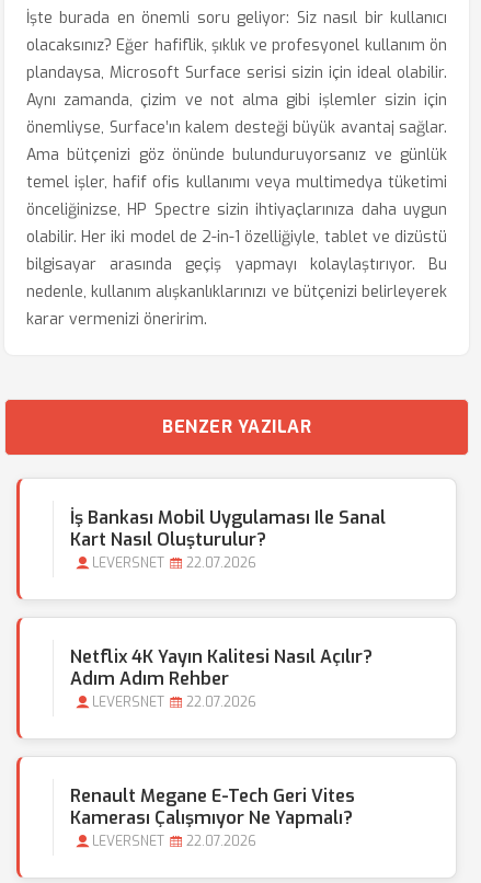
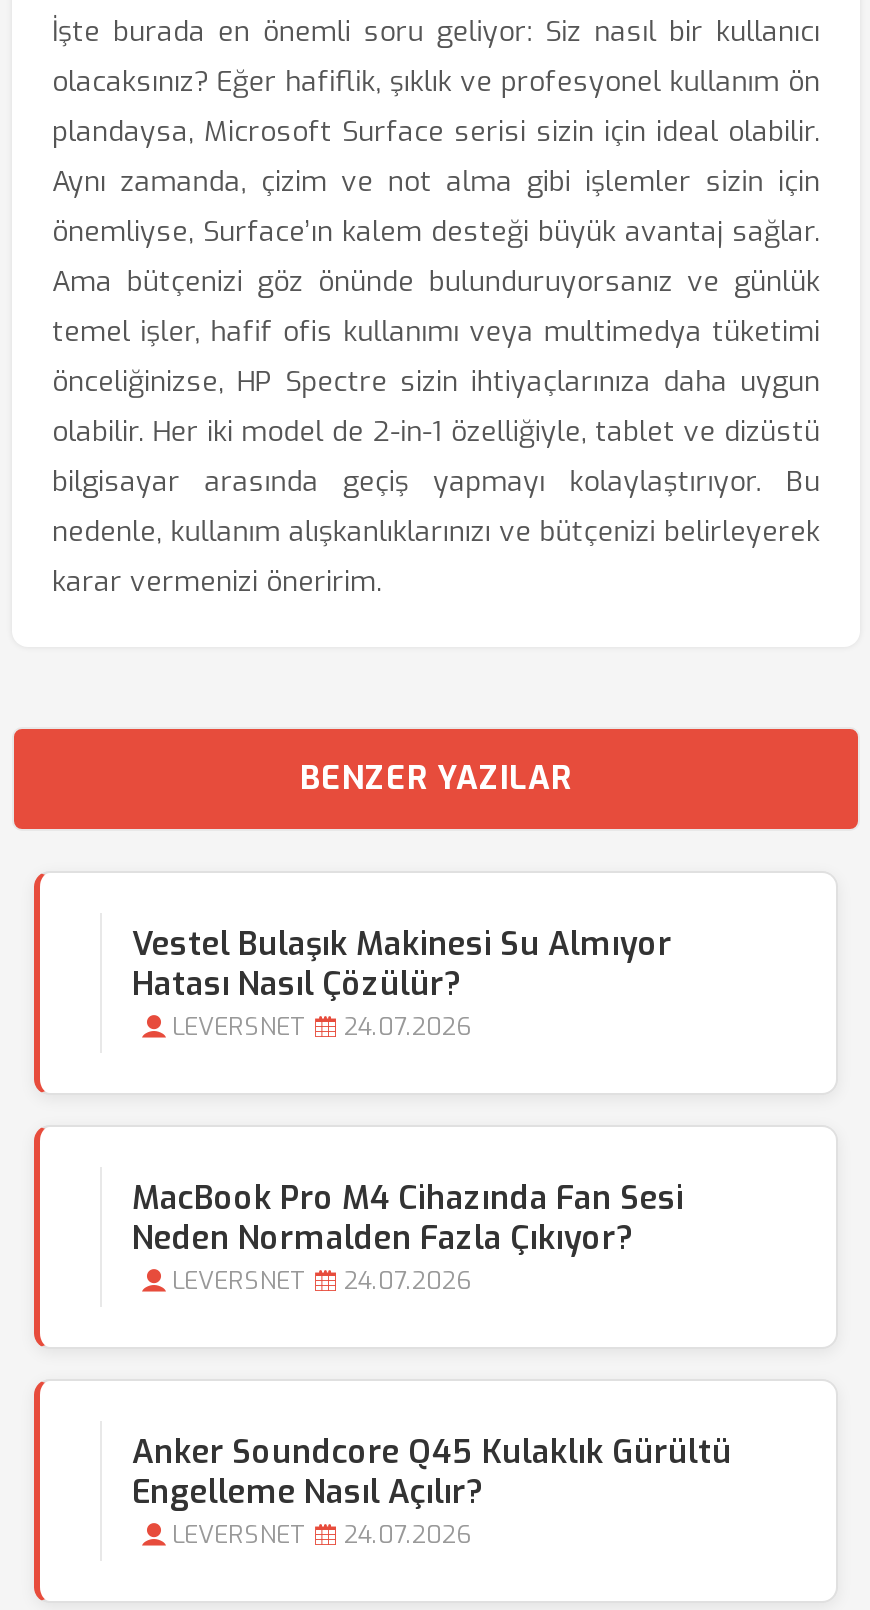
- İş Bankası Mobil Uygulaması Ile Sanal
- Kart Nasıl Oluşturulur?
+ Vestel Bulaşık Makinesi Su Almıyor
+ Hatası Nasıl Çözülür?

- LEVERSNET 22.07.2026
+ LEVERSNET 24.07.2026

- Netflix 4K Yayın Kalitesi Nasıl Açılır?
- Adım Adım Rehber
+ MacBook Pro M4 Cihazında Fan Sesi
+ Neden Normalden Fazla Çıkıyor?

- LEVERSNET 22.07.2026
+ LEVERSNET 24.07.2026

- Renault Megane E-Tech Geri Vites
- Kamerası Çalışmıyor Ne Yapmalı?
+ Anker Soundcore Q45 Kulaklık Gürültü
+ Engelleme Nasıl Açılır?

- LEVERSNET 22.07.2026
+ LEVERSNET 24.07.2026
